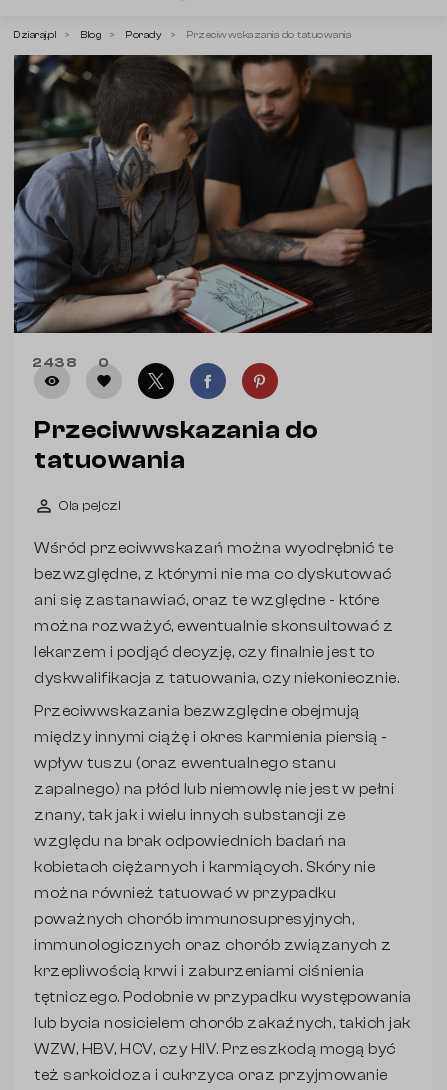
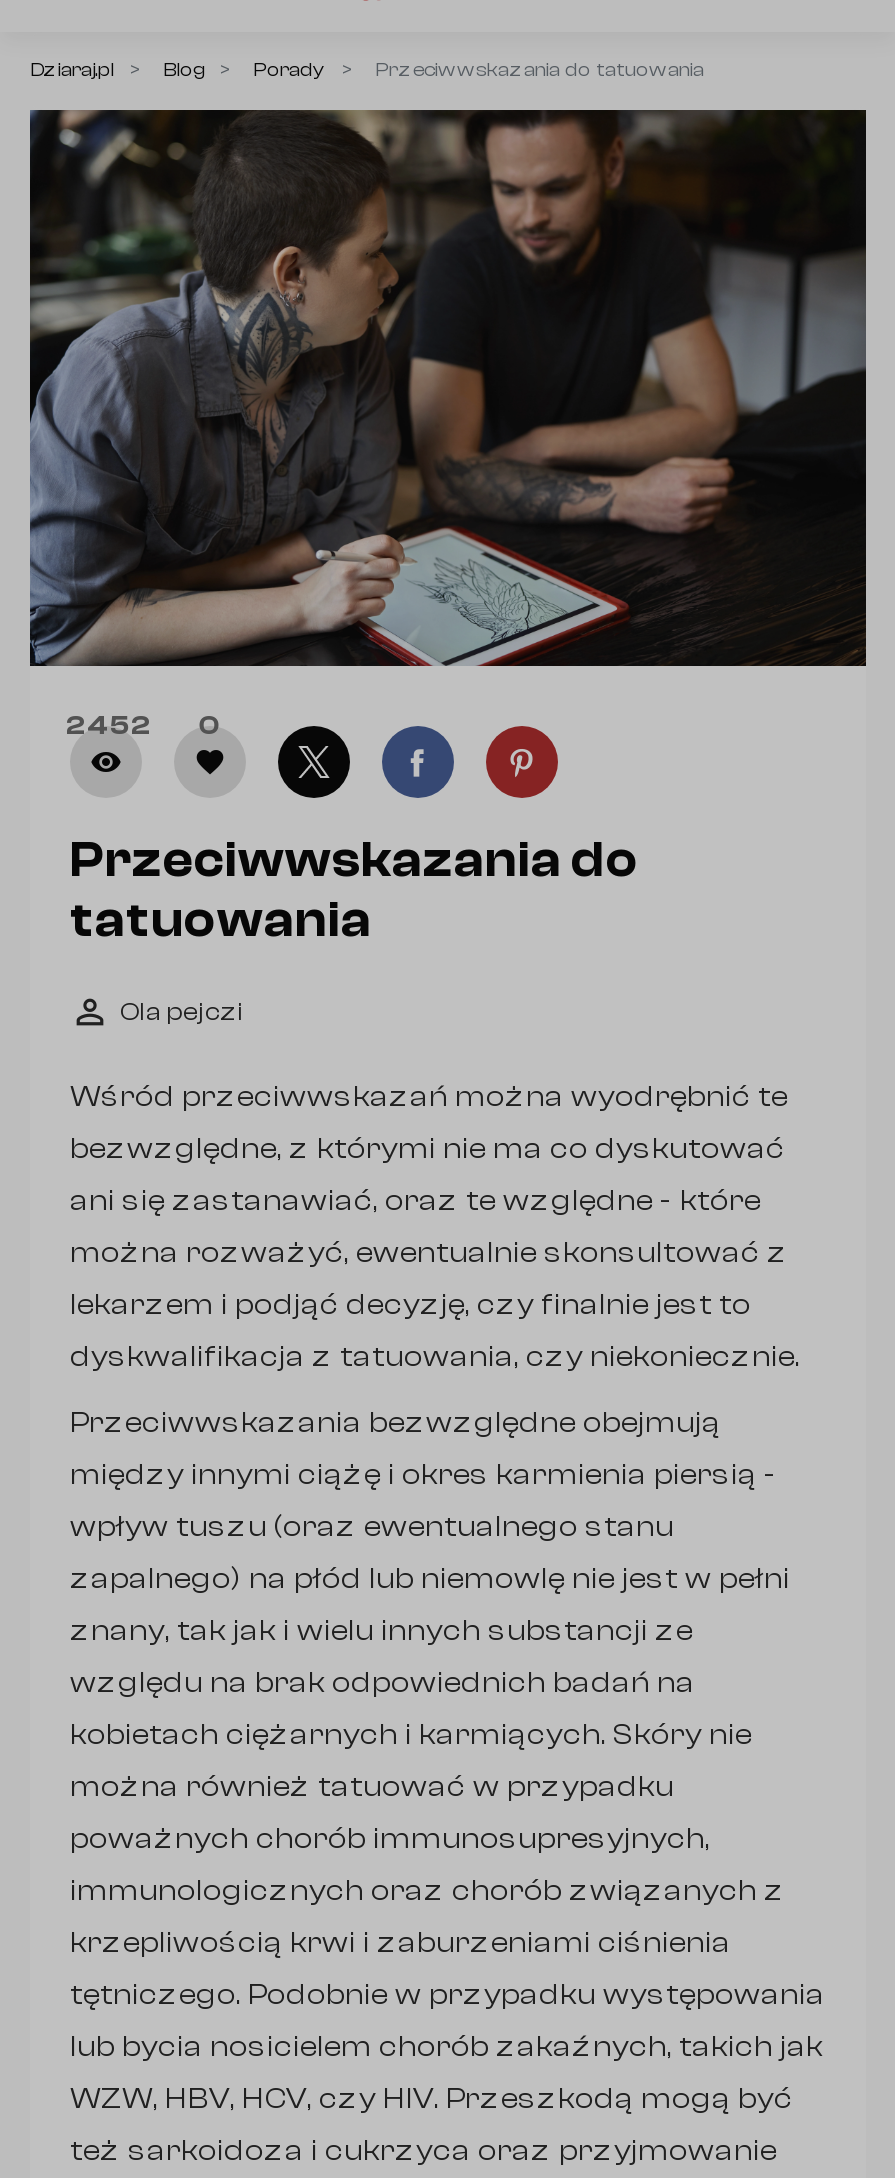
- 2438
+ 2452
